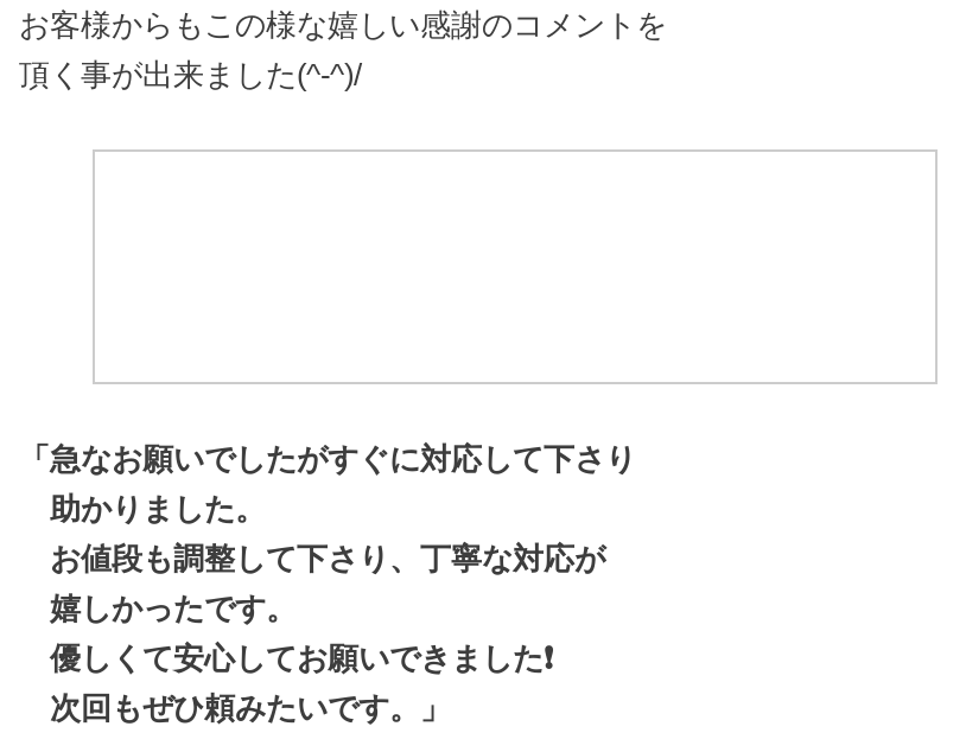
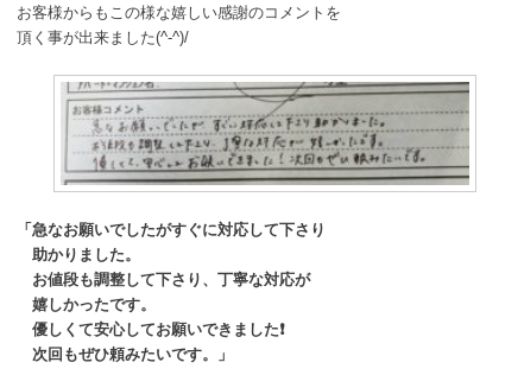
+ [image]
